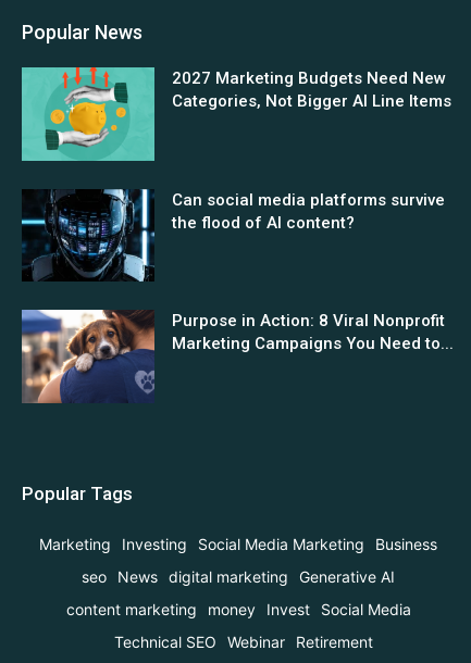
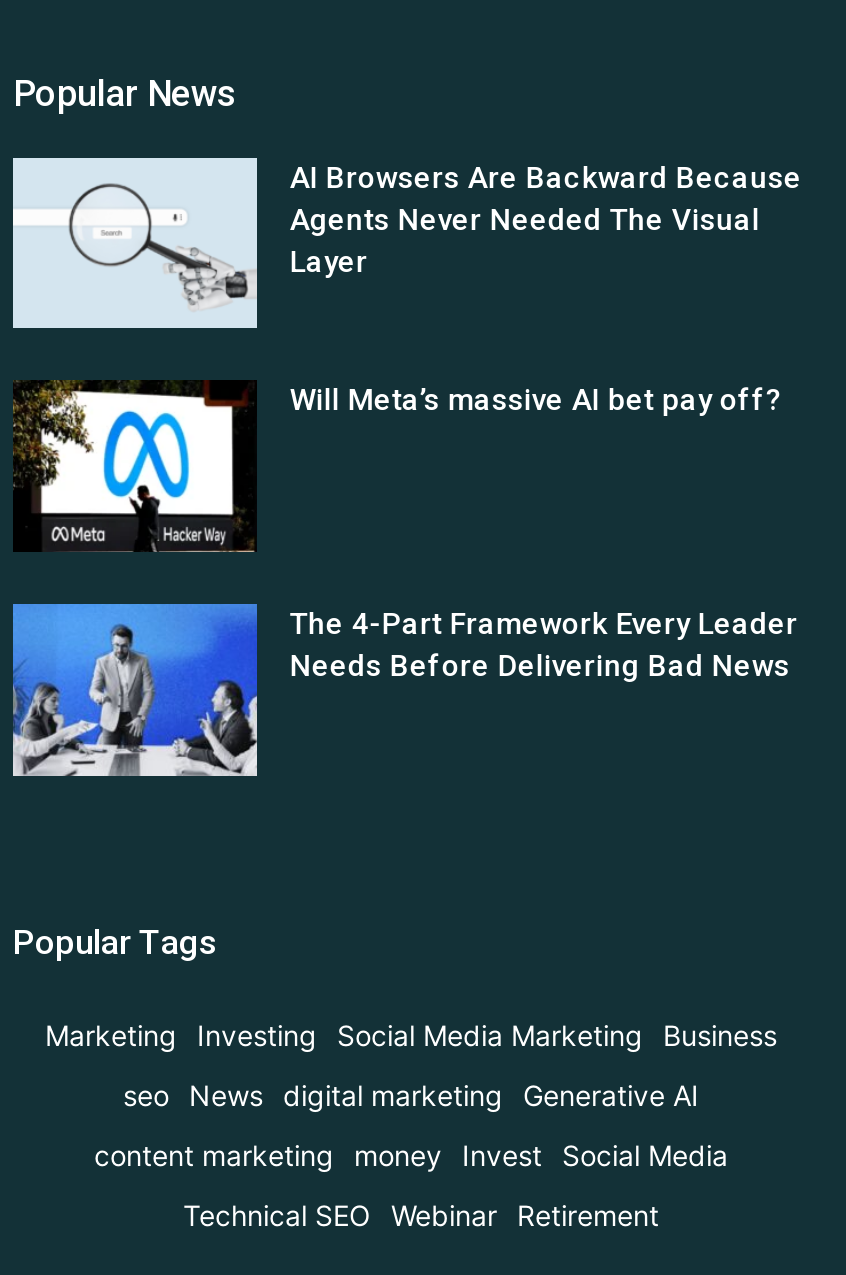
- [image]
- 2027 Marketing Budgets Need New
- Categories, Not Bigger AI Line Items
+ [image]
+ AI Browsers Are Backward Because
+ Agents Never Needed The Visual
+ Layer

- [image]
- Can social media platforms survive
- the flood of AI content?
+ [image]
+ Will Meta’s massive AI bet pay off?

- [image]
- Purpose in Action: 8 Viral Nonprofit
- Marketing Campaigns You Need to...
+ [image]
+ The 4-Part Framework Every Leader
+ Needs Before Delivering Bad News
